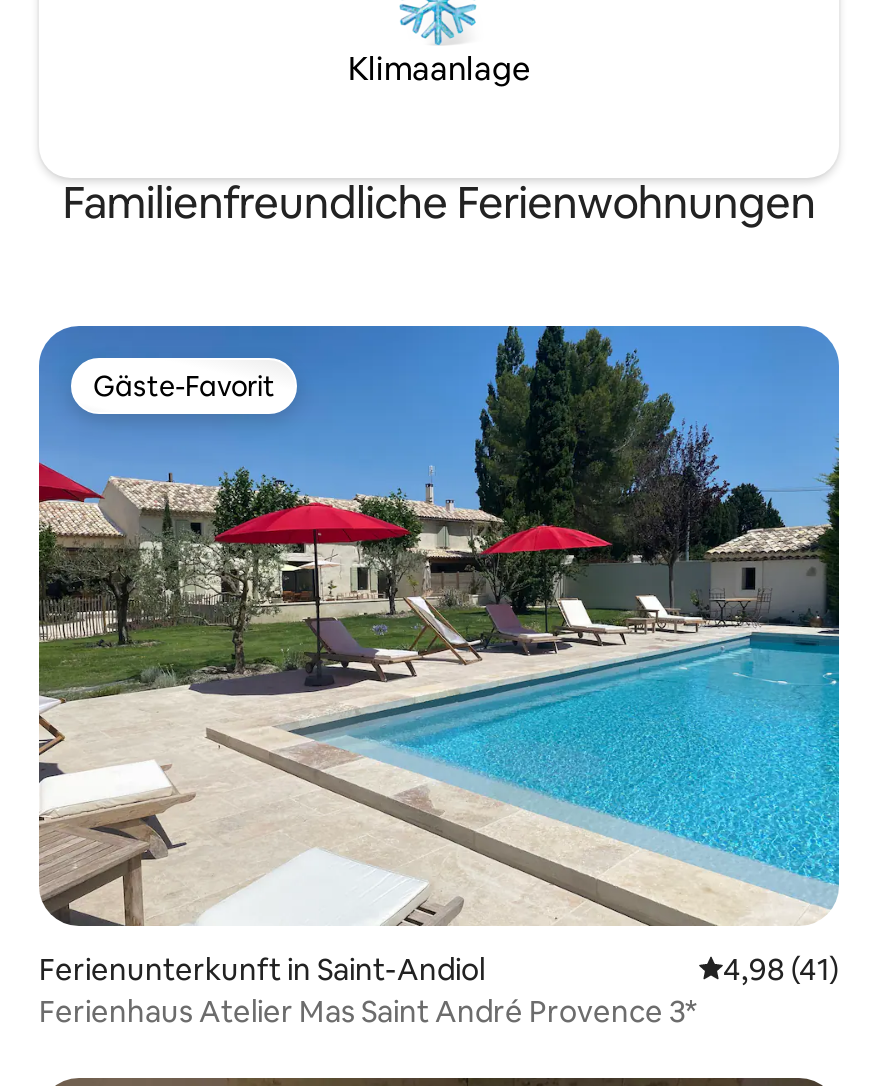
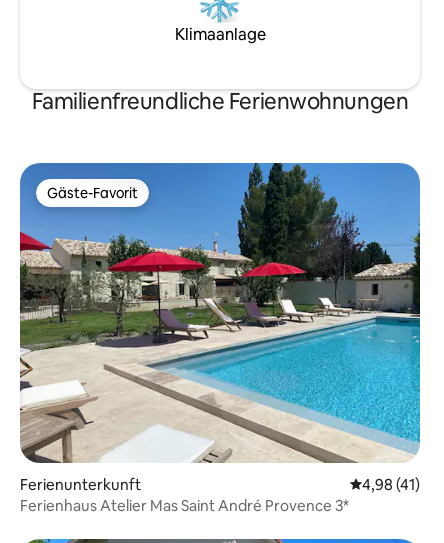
- Ferienunterkunft in Saint-Andiol
+ Ferienunterkunft
